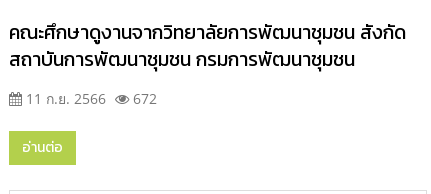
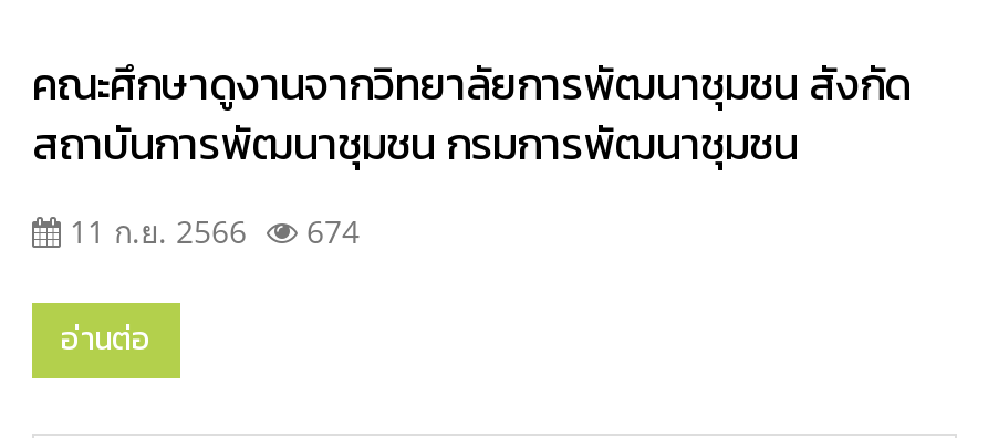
- 11 ก.ย. 2566 672
+ 11 ก.ย. 2566 674
